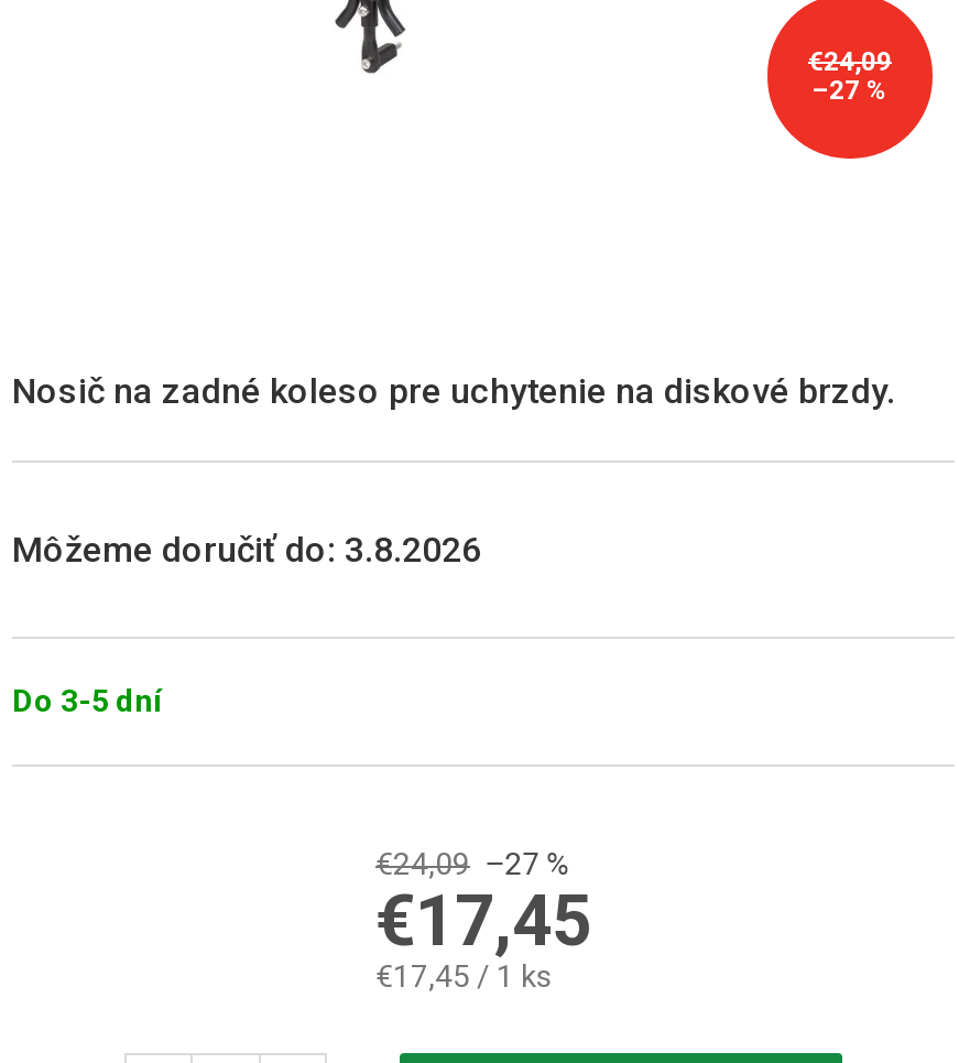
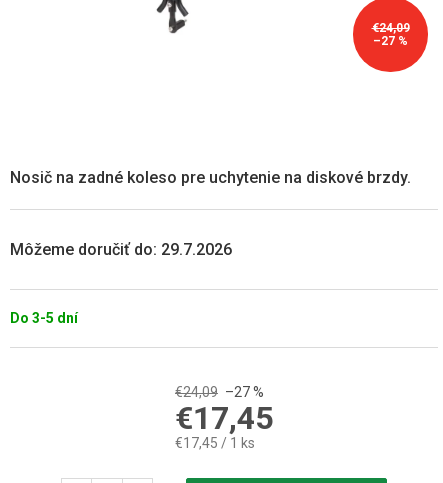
- Môžeme doručiť do: 3.8.2026
+ Môžeme doručiť do: 29.7.2026
